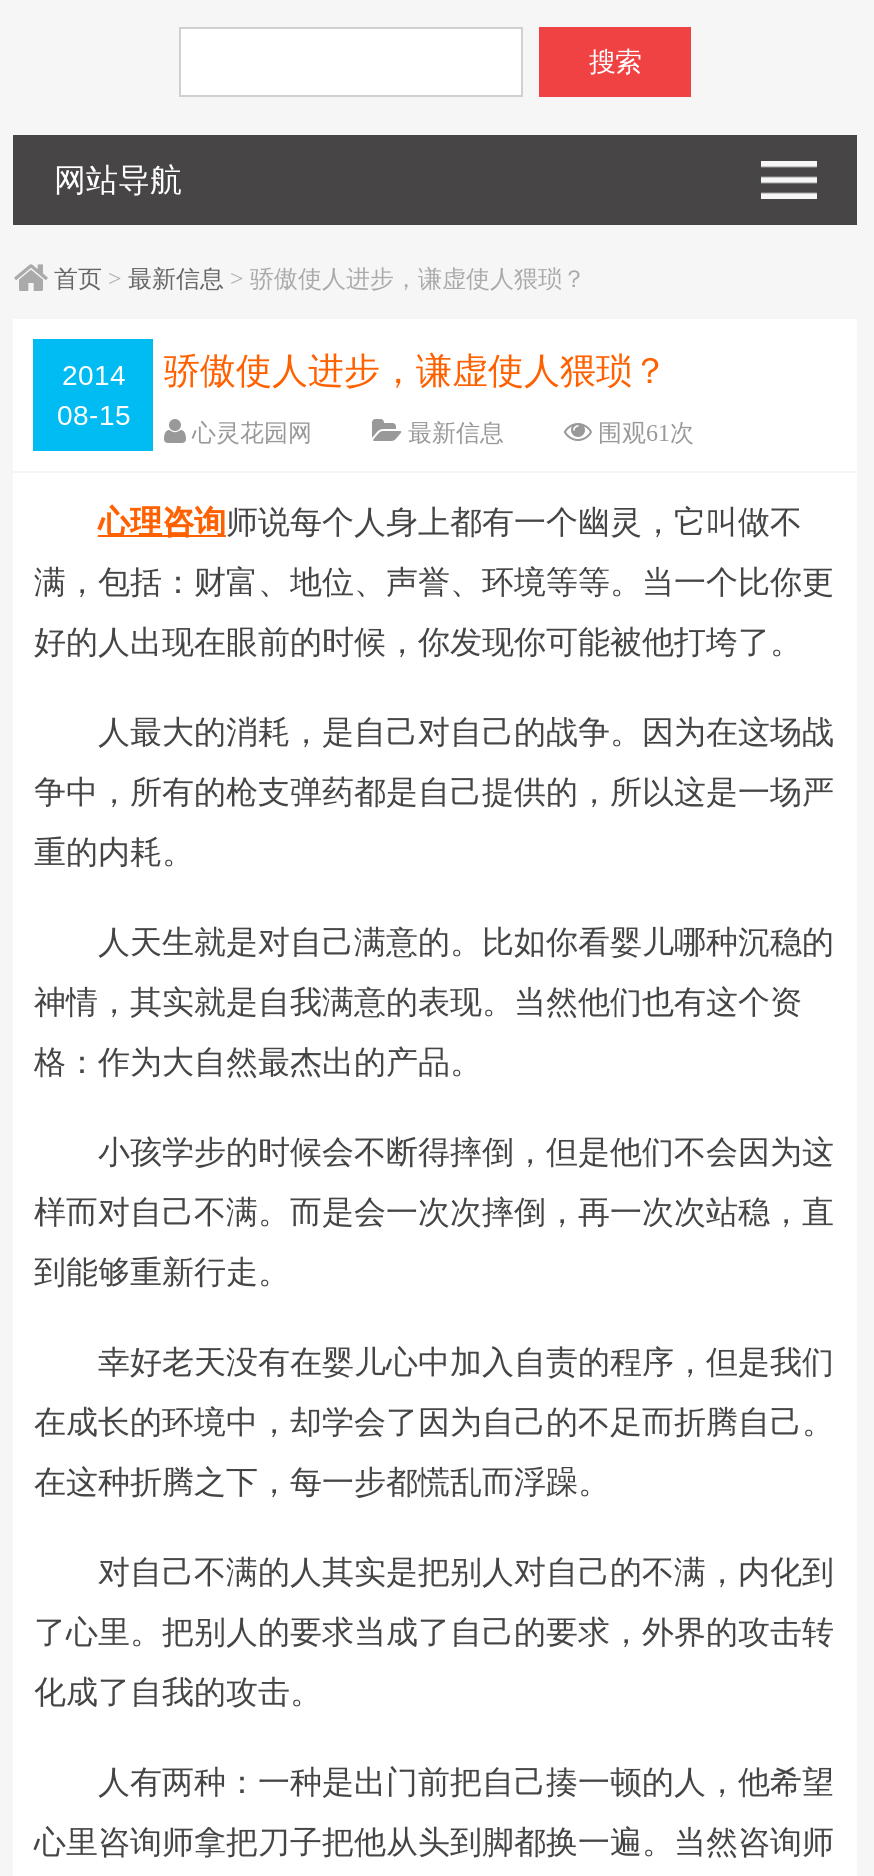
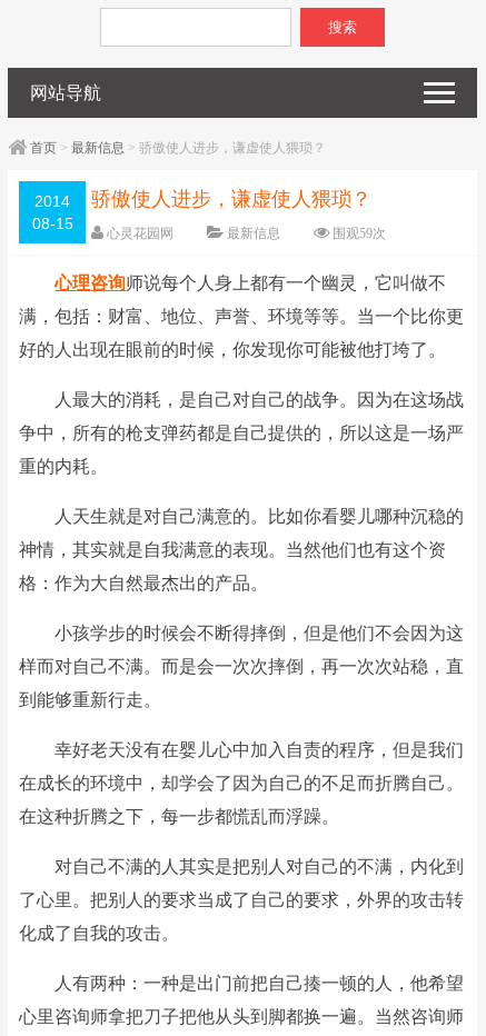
- 围观61次
+ 围观59次
